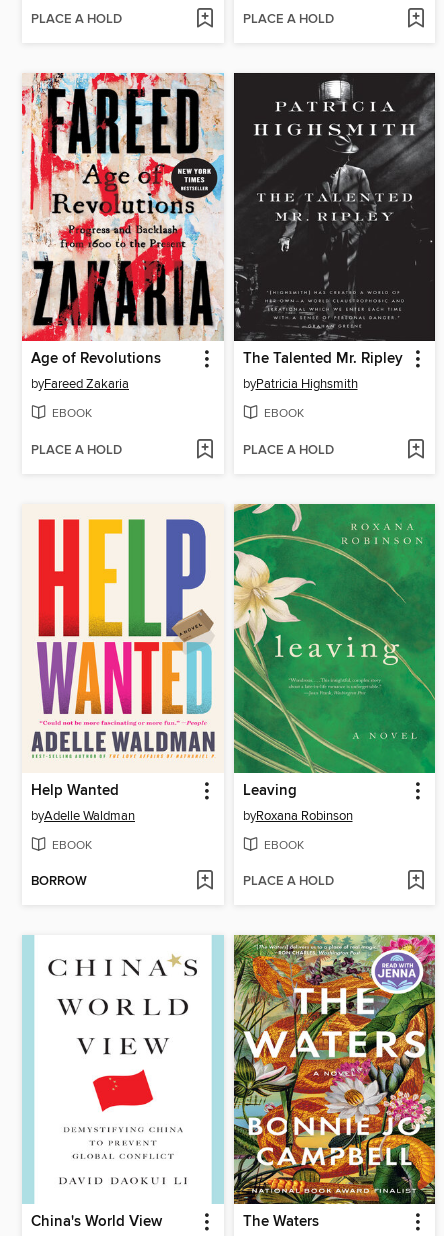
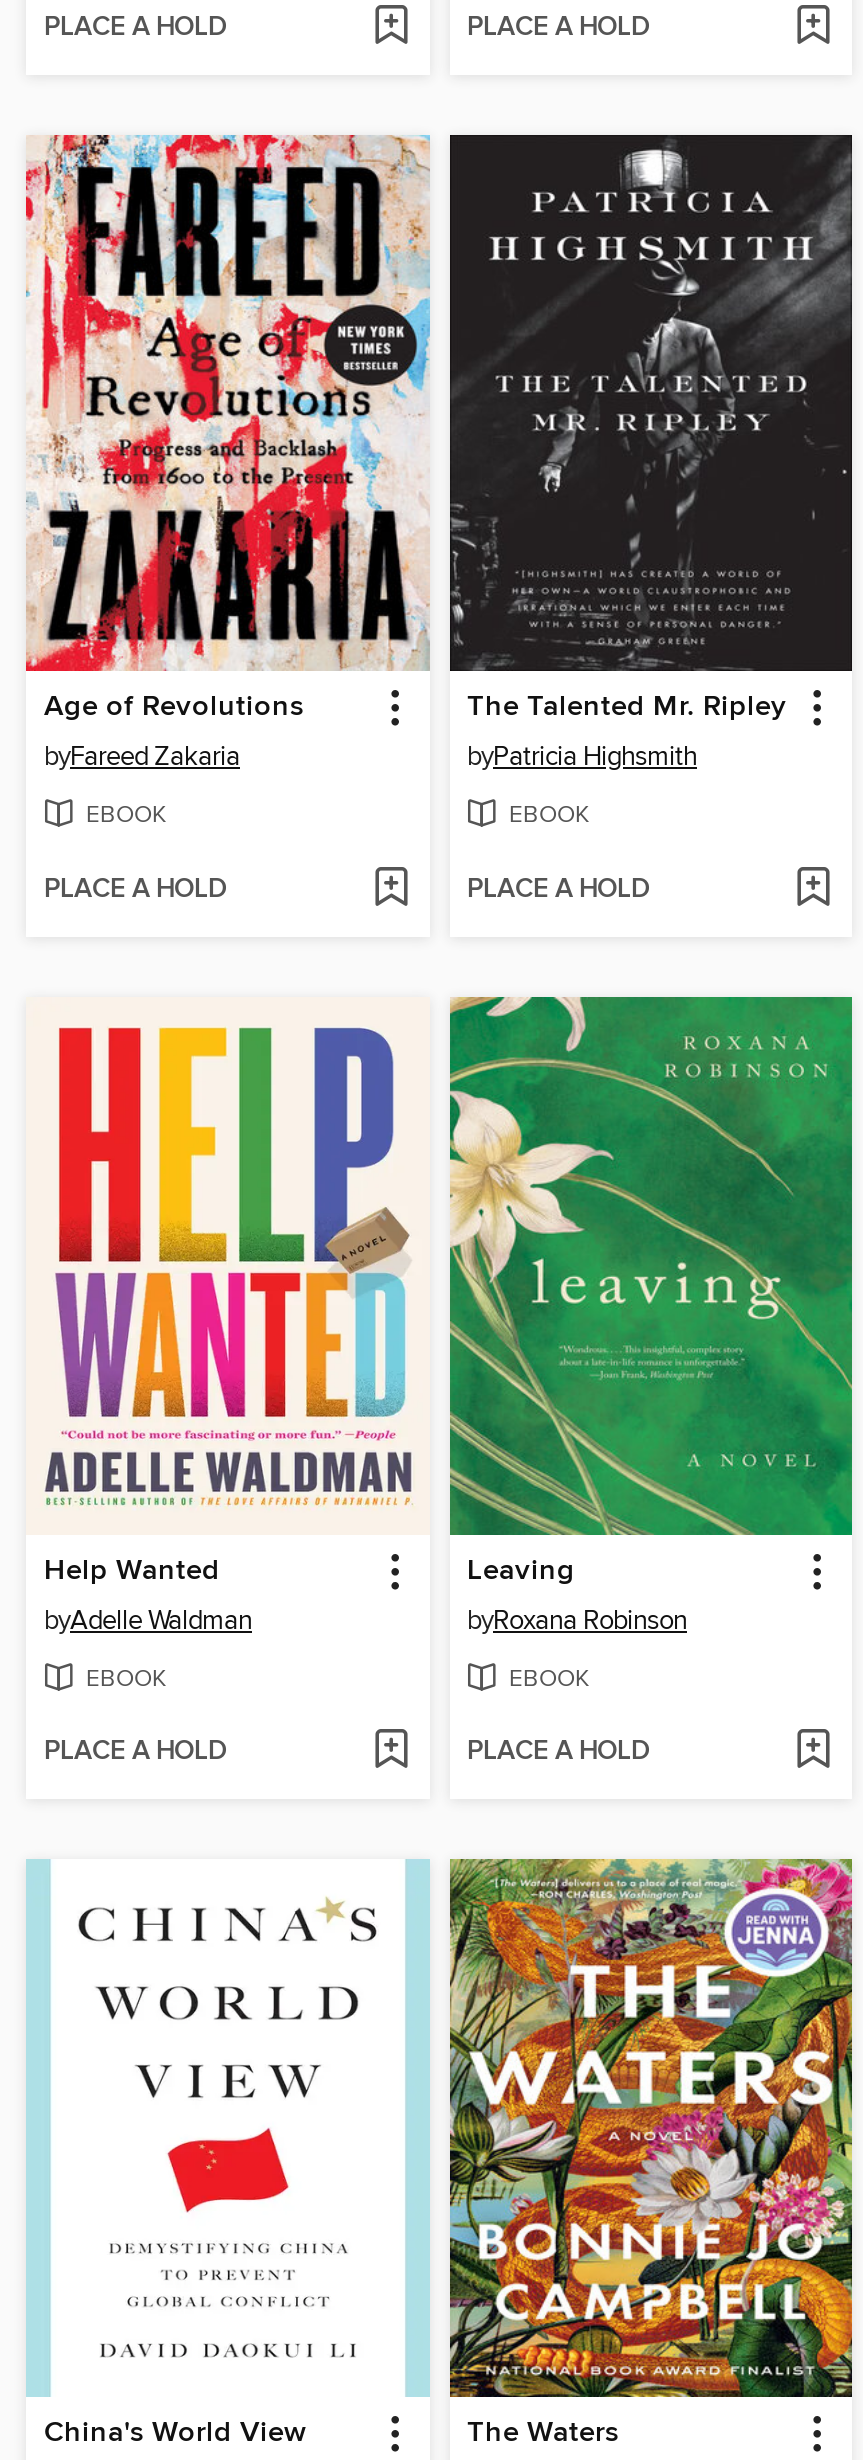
- BORROW
+ PLACE A HOLD
